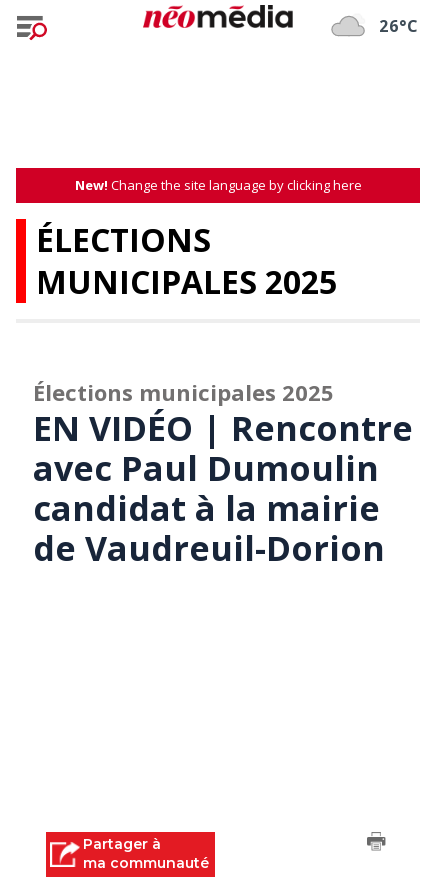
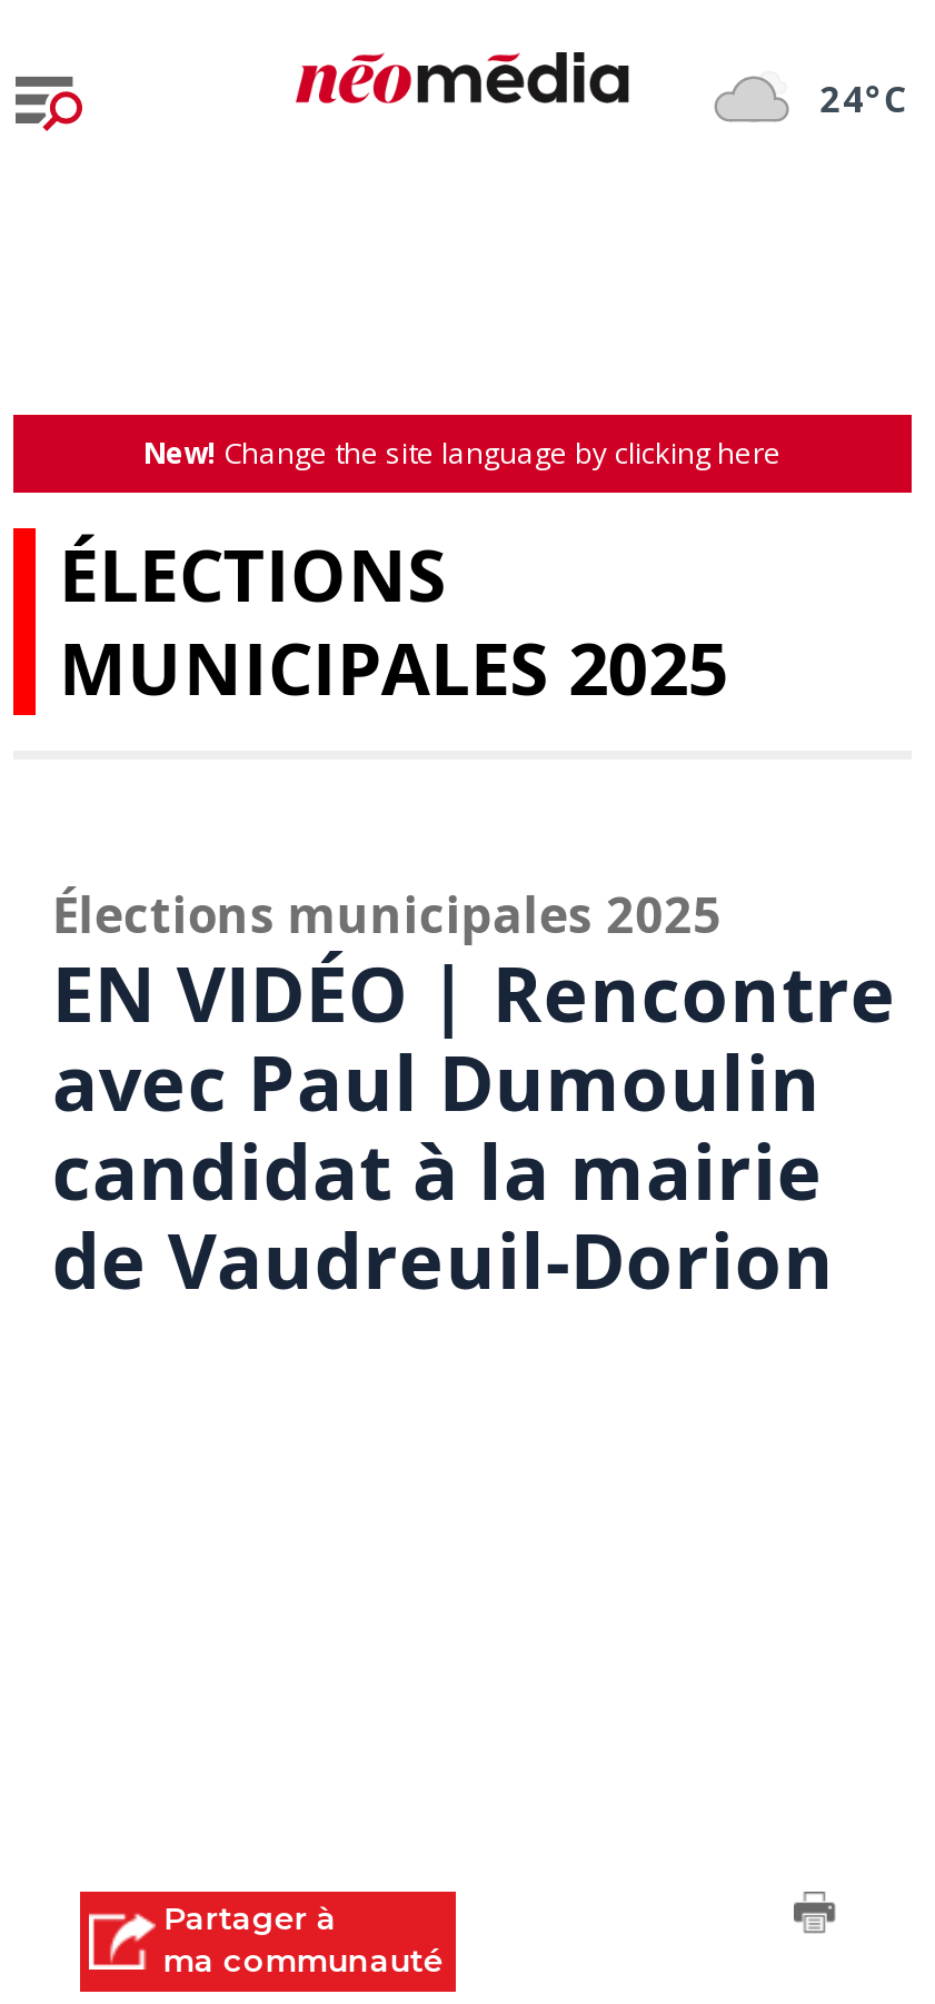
- 26°C
+ 24°C
